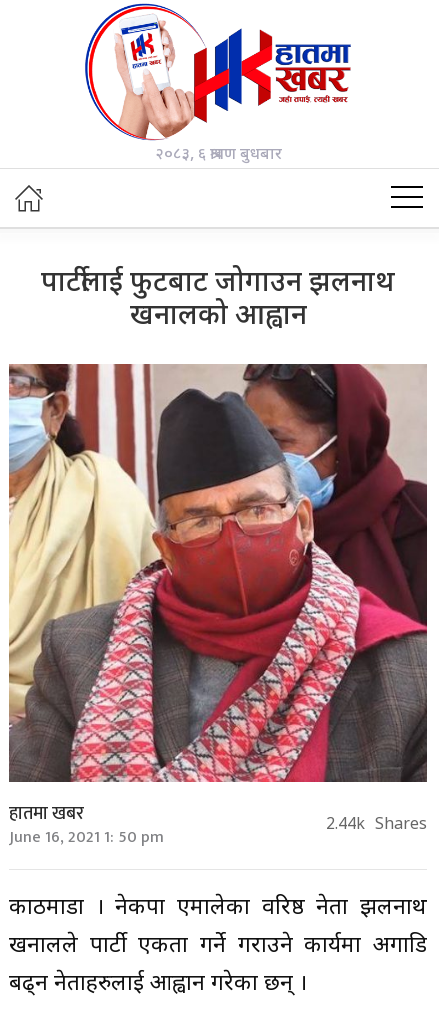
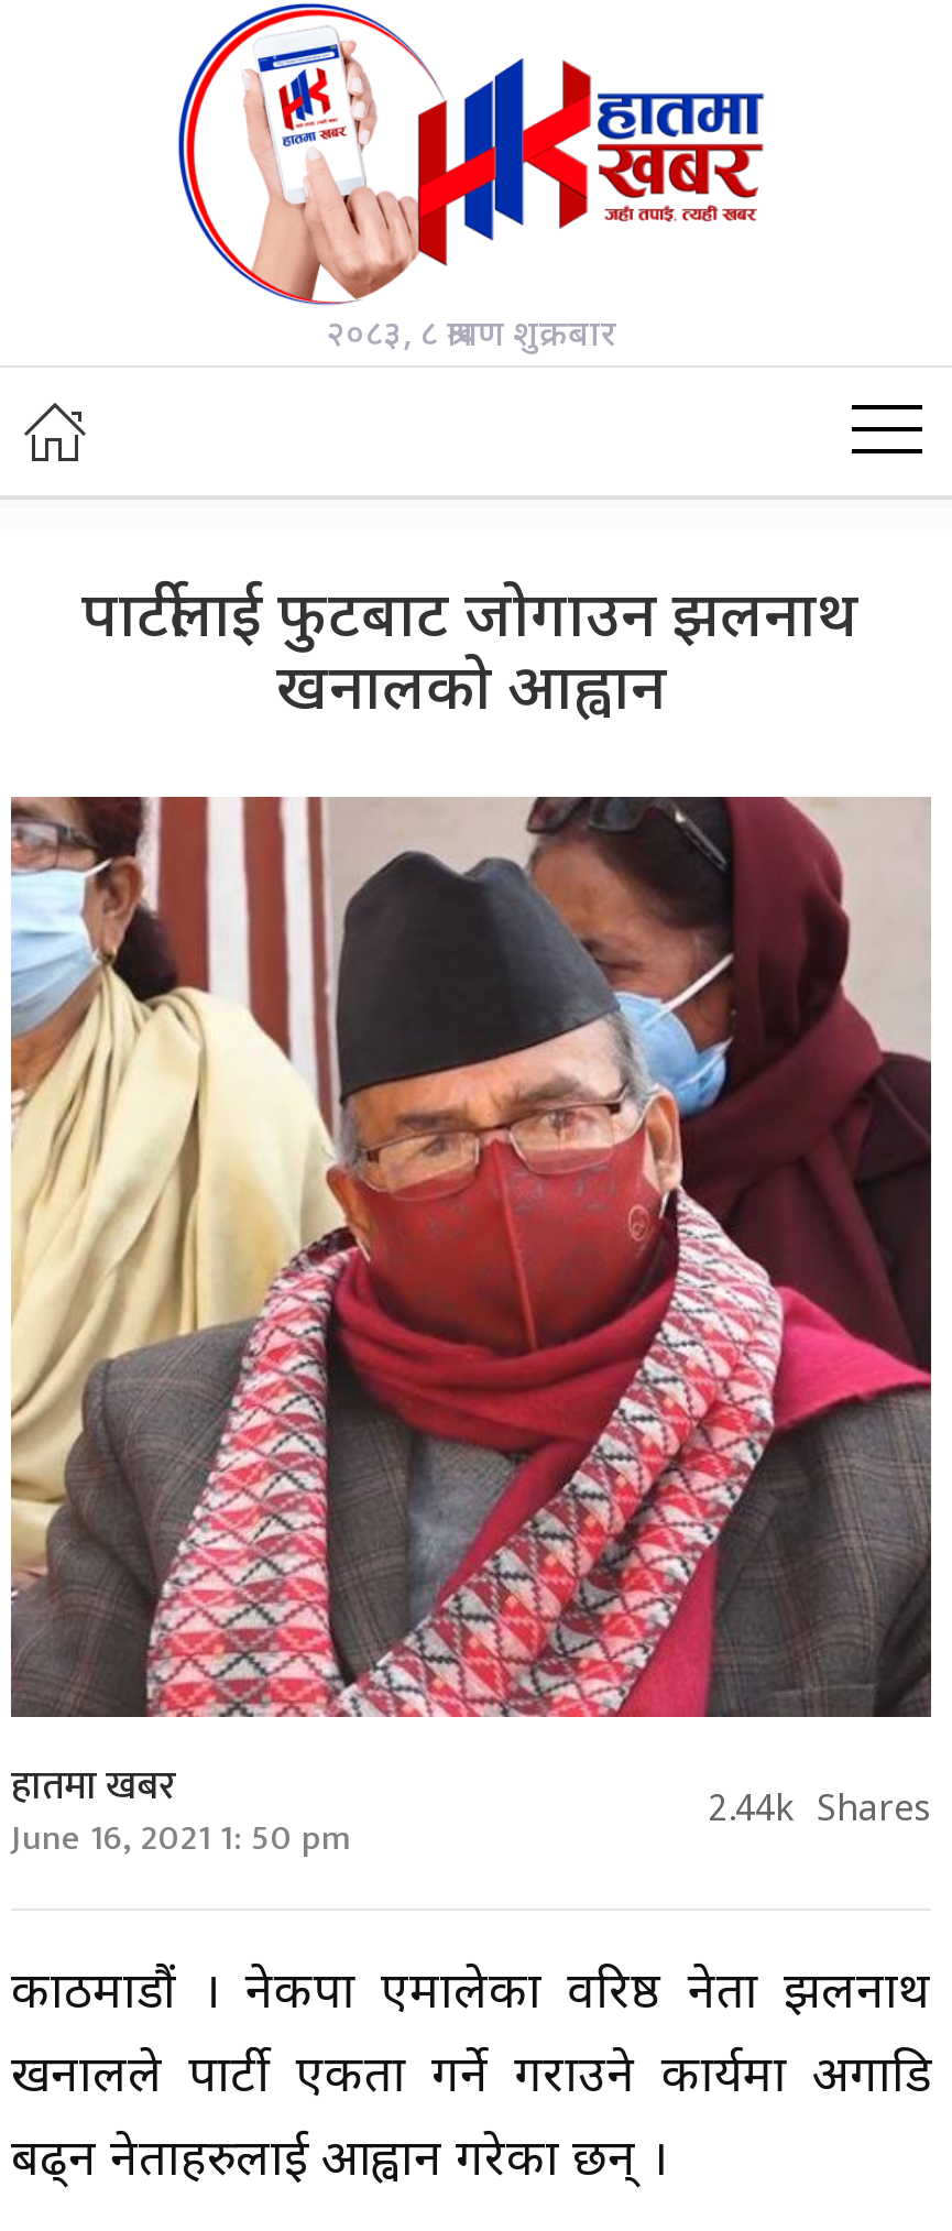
- २०८३, ६ श्रावण बुधबार
+ २०८३, ८ श्रावण शुक्रबार
